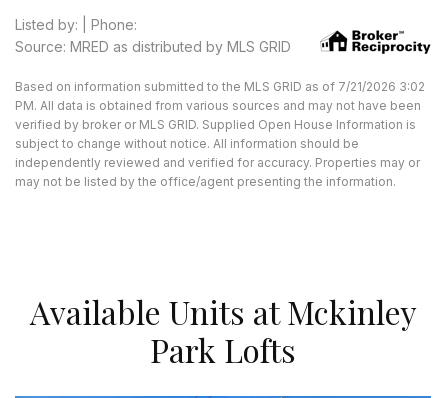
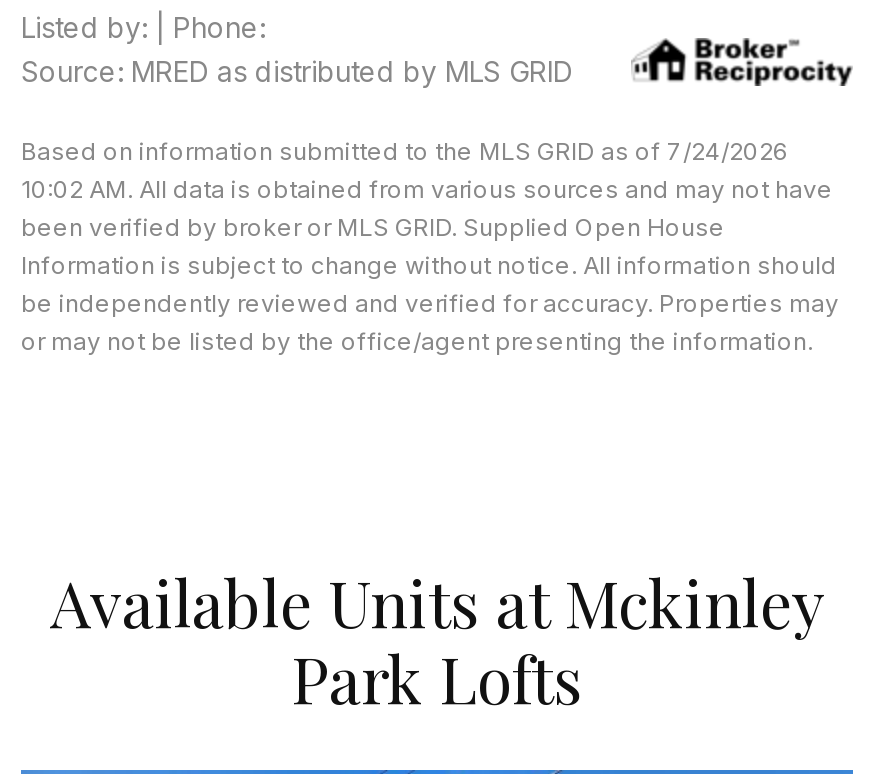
- Based on information submitted to the MLS GRID as of 7/21/2026 3:02
- PM. All data is obtained from various sources and may not have been
- verified by broker or MLS GRID. Supplied Open House Information is
- subject to change without notice. All information should be
- independently reviewed and verified for accuracy. Properties may or
- may not be listed by the office/agent presenting the information.
+ Based on information submitted to the MLS GRID as of 7/24/2026
+ 10:02 AM. All data is obtained from various sources and may not have
+ been verified by broker or MLS GRID. Supplied Open House
+ Information is subject to change without notice. All information should
+ be independently reviewed and verified for accuracy. Properties may
+ or may not be listed by the office/agent presenting the information.
